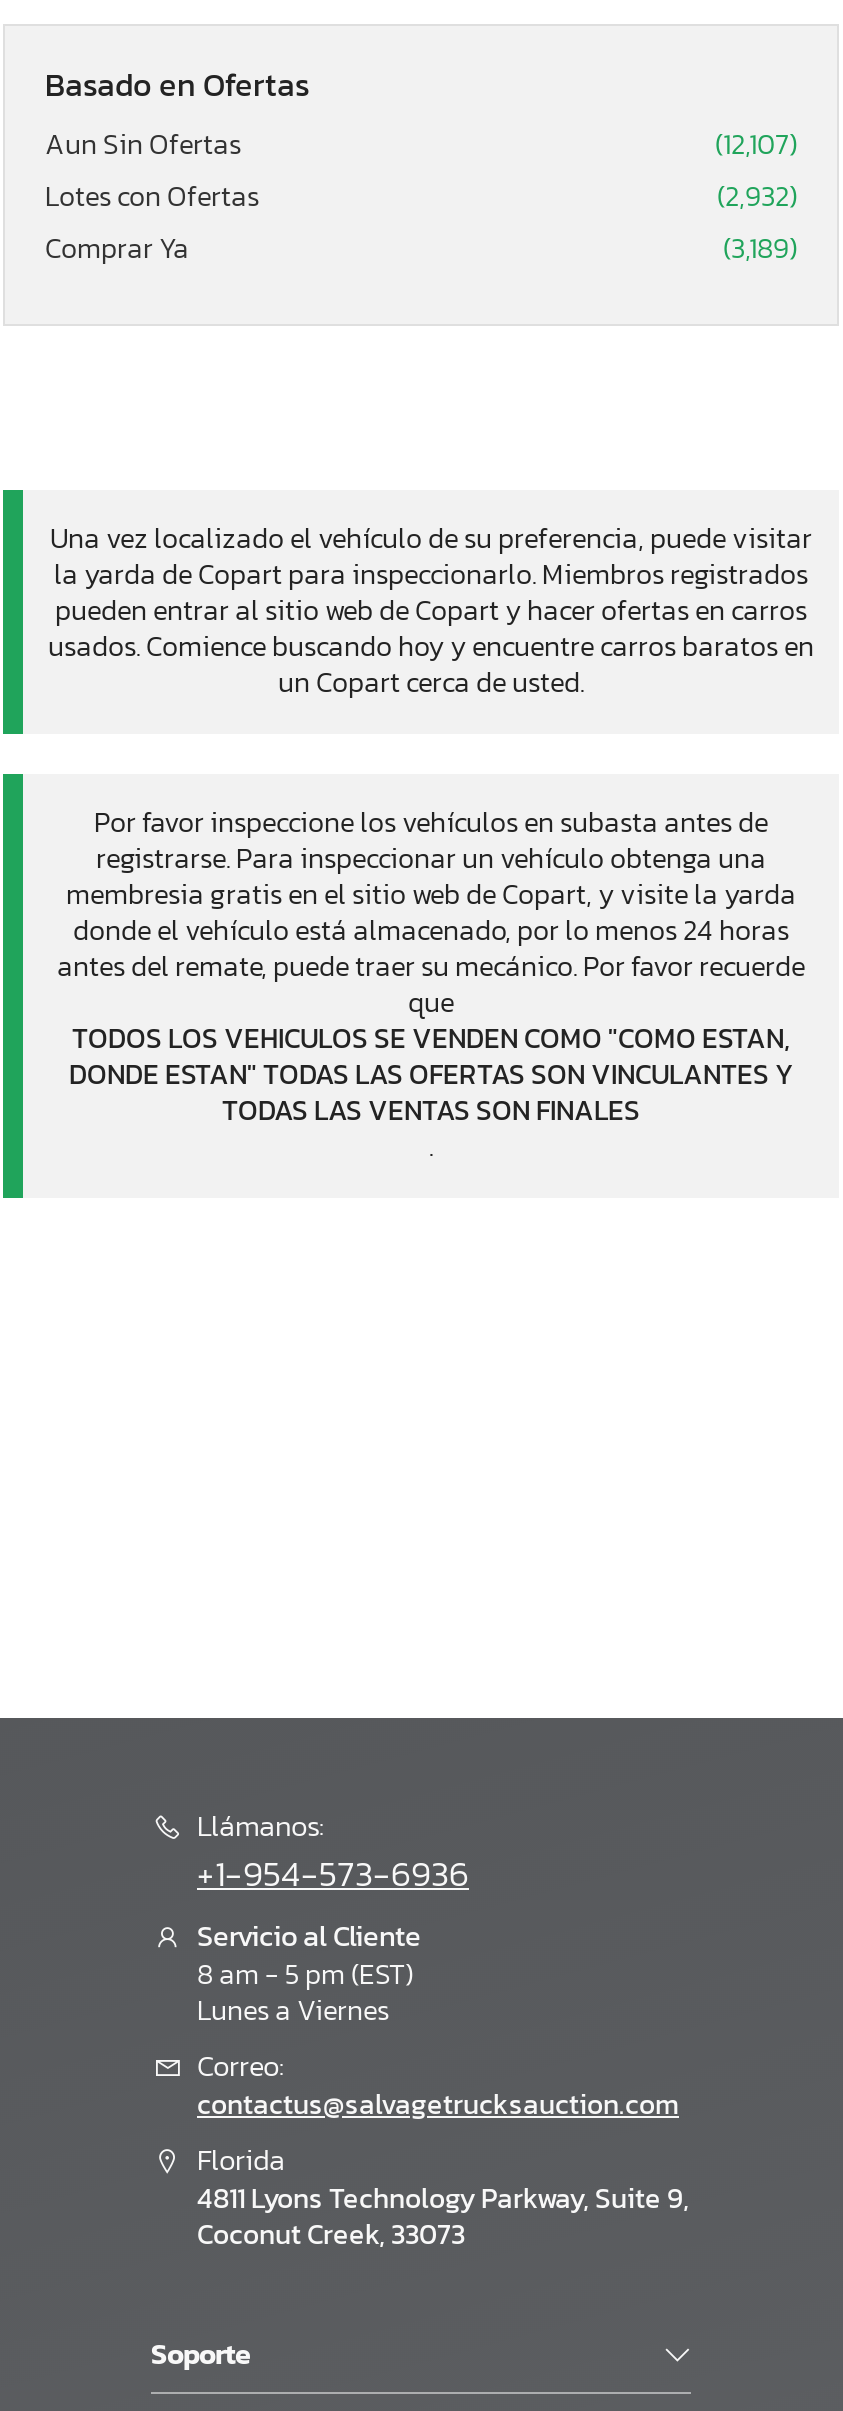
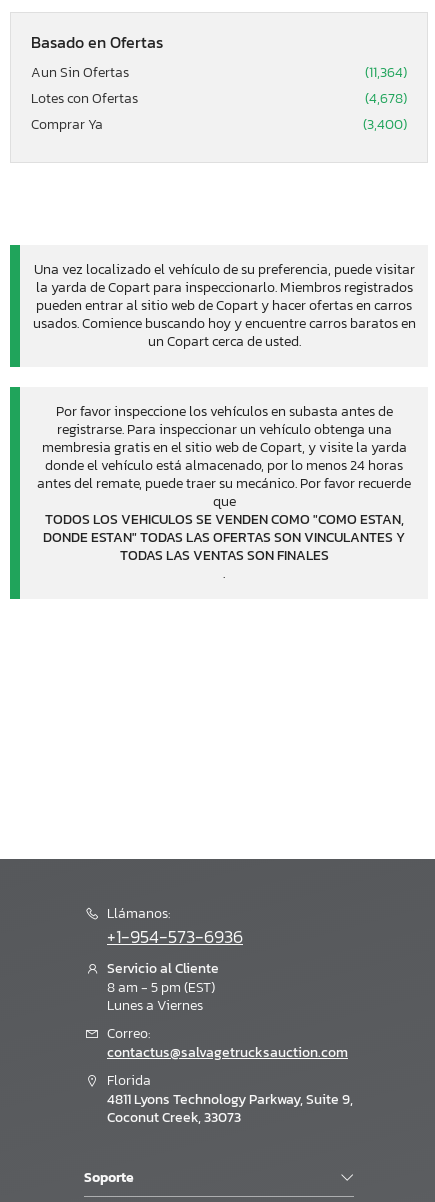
- (12,107)
+ (11,364)

- (2,932)
+ (4,678)

- (3,189)
+ (3,400)
